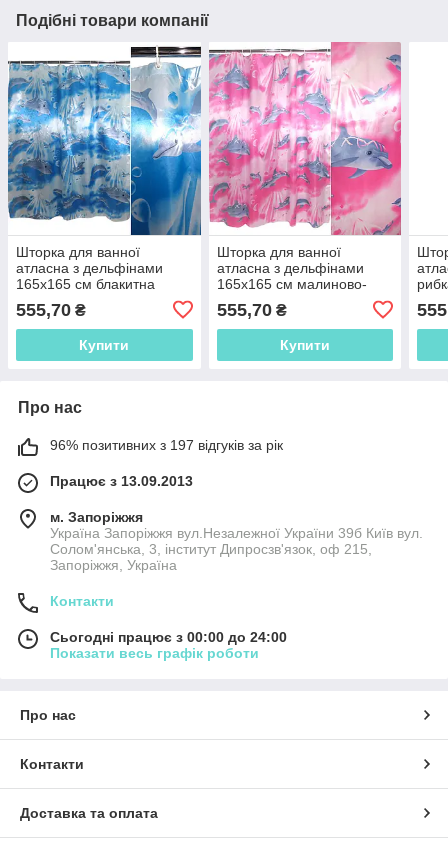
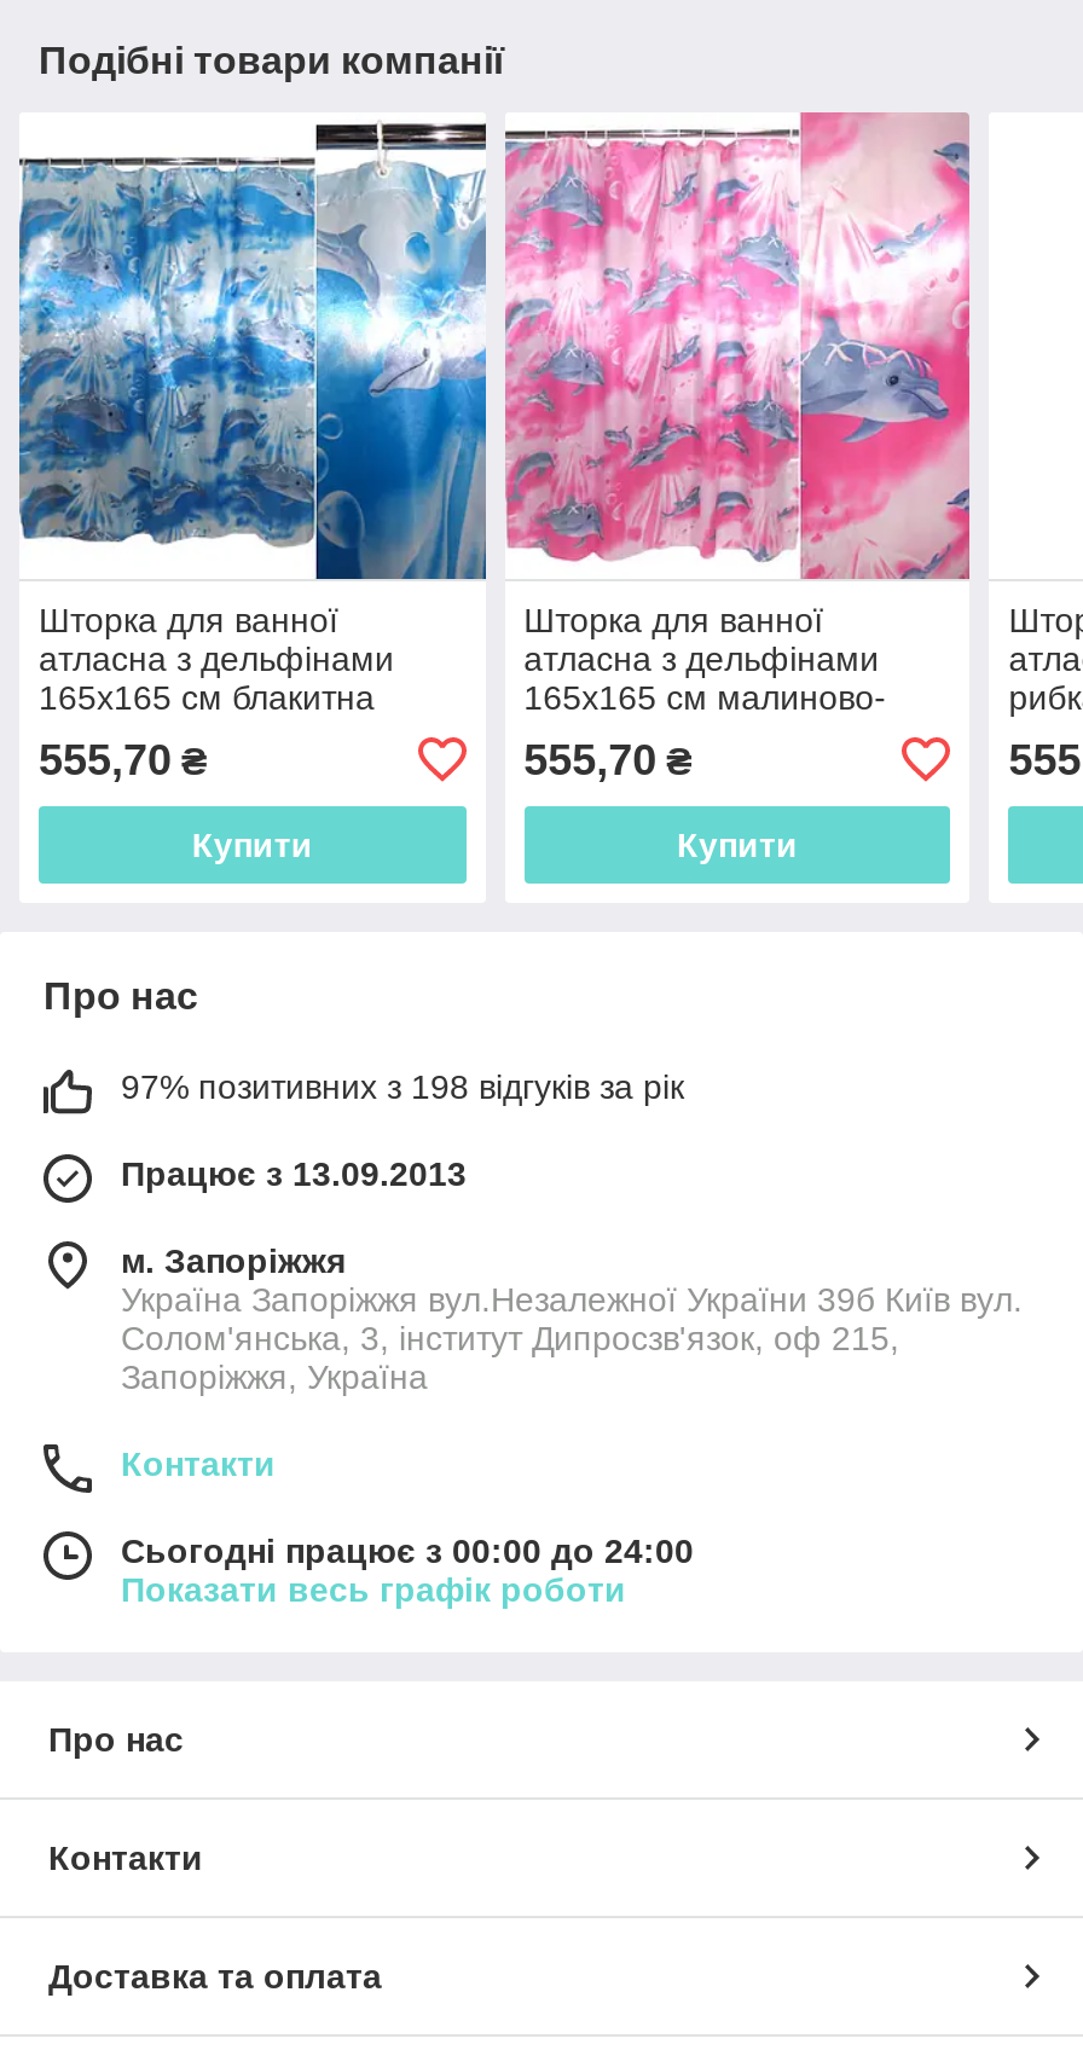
- 96% позитивних з 197 відгуків за рік
+ 97% позитивних з 198 відгуків за рік
